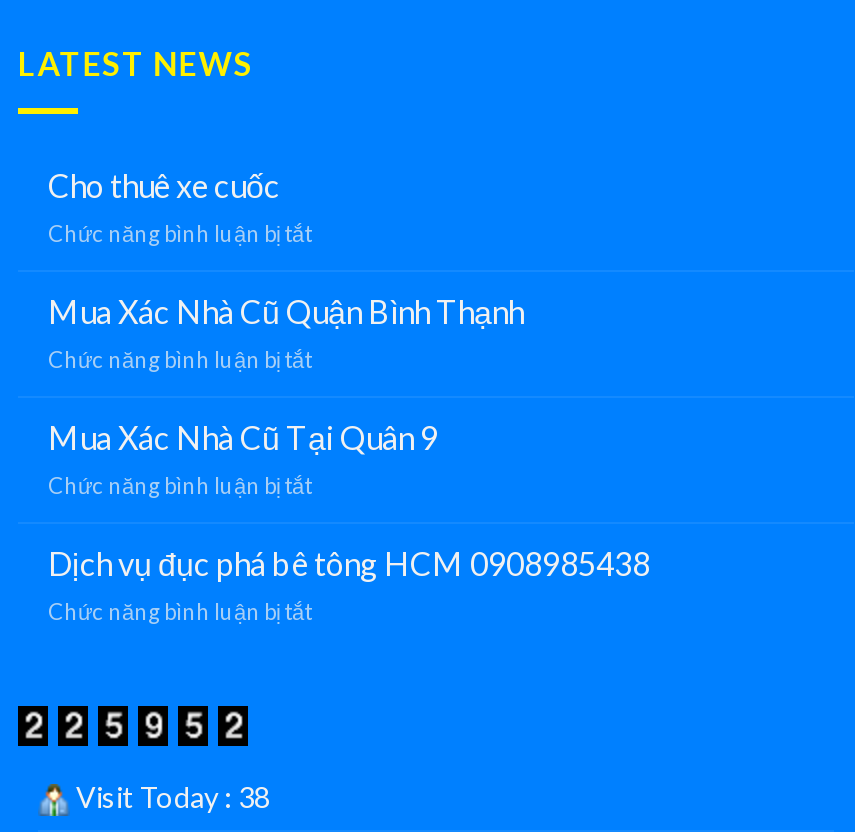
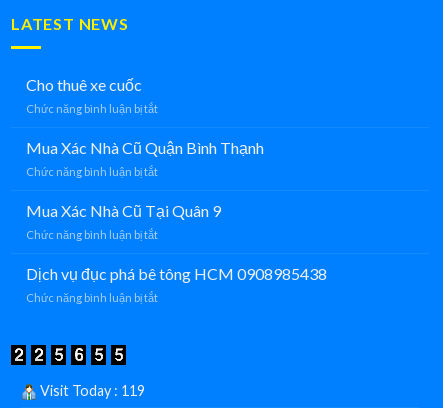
- Visit Today : 38
+ Visit Today : 119
